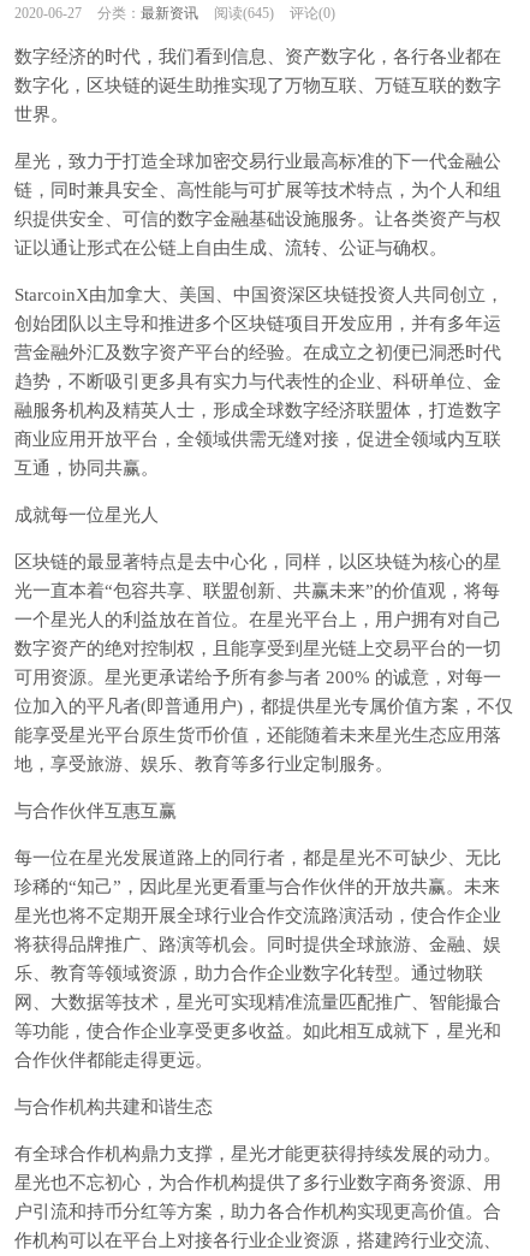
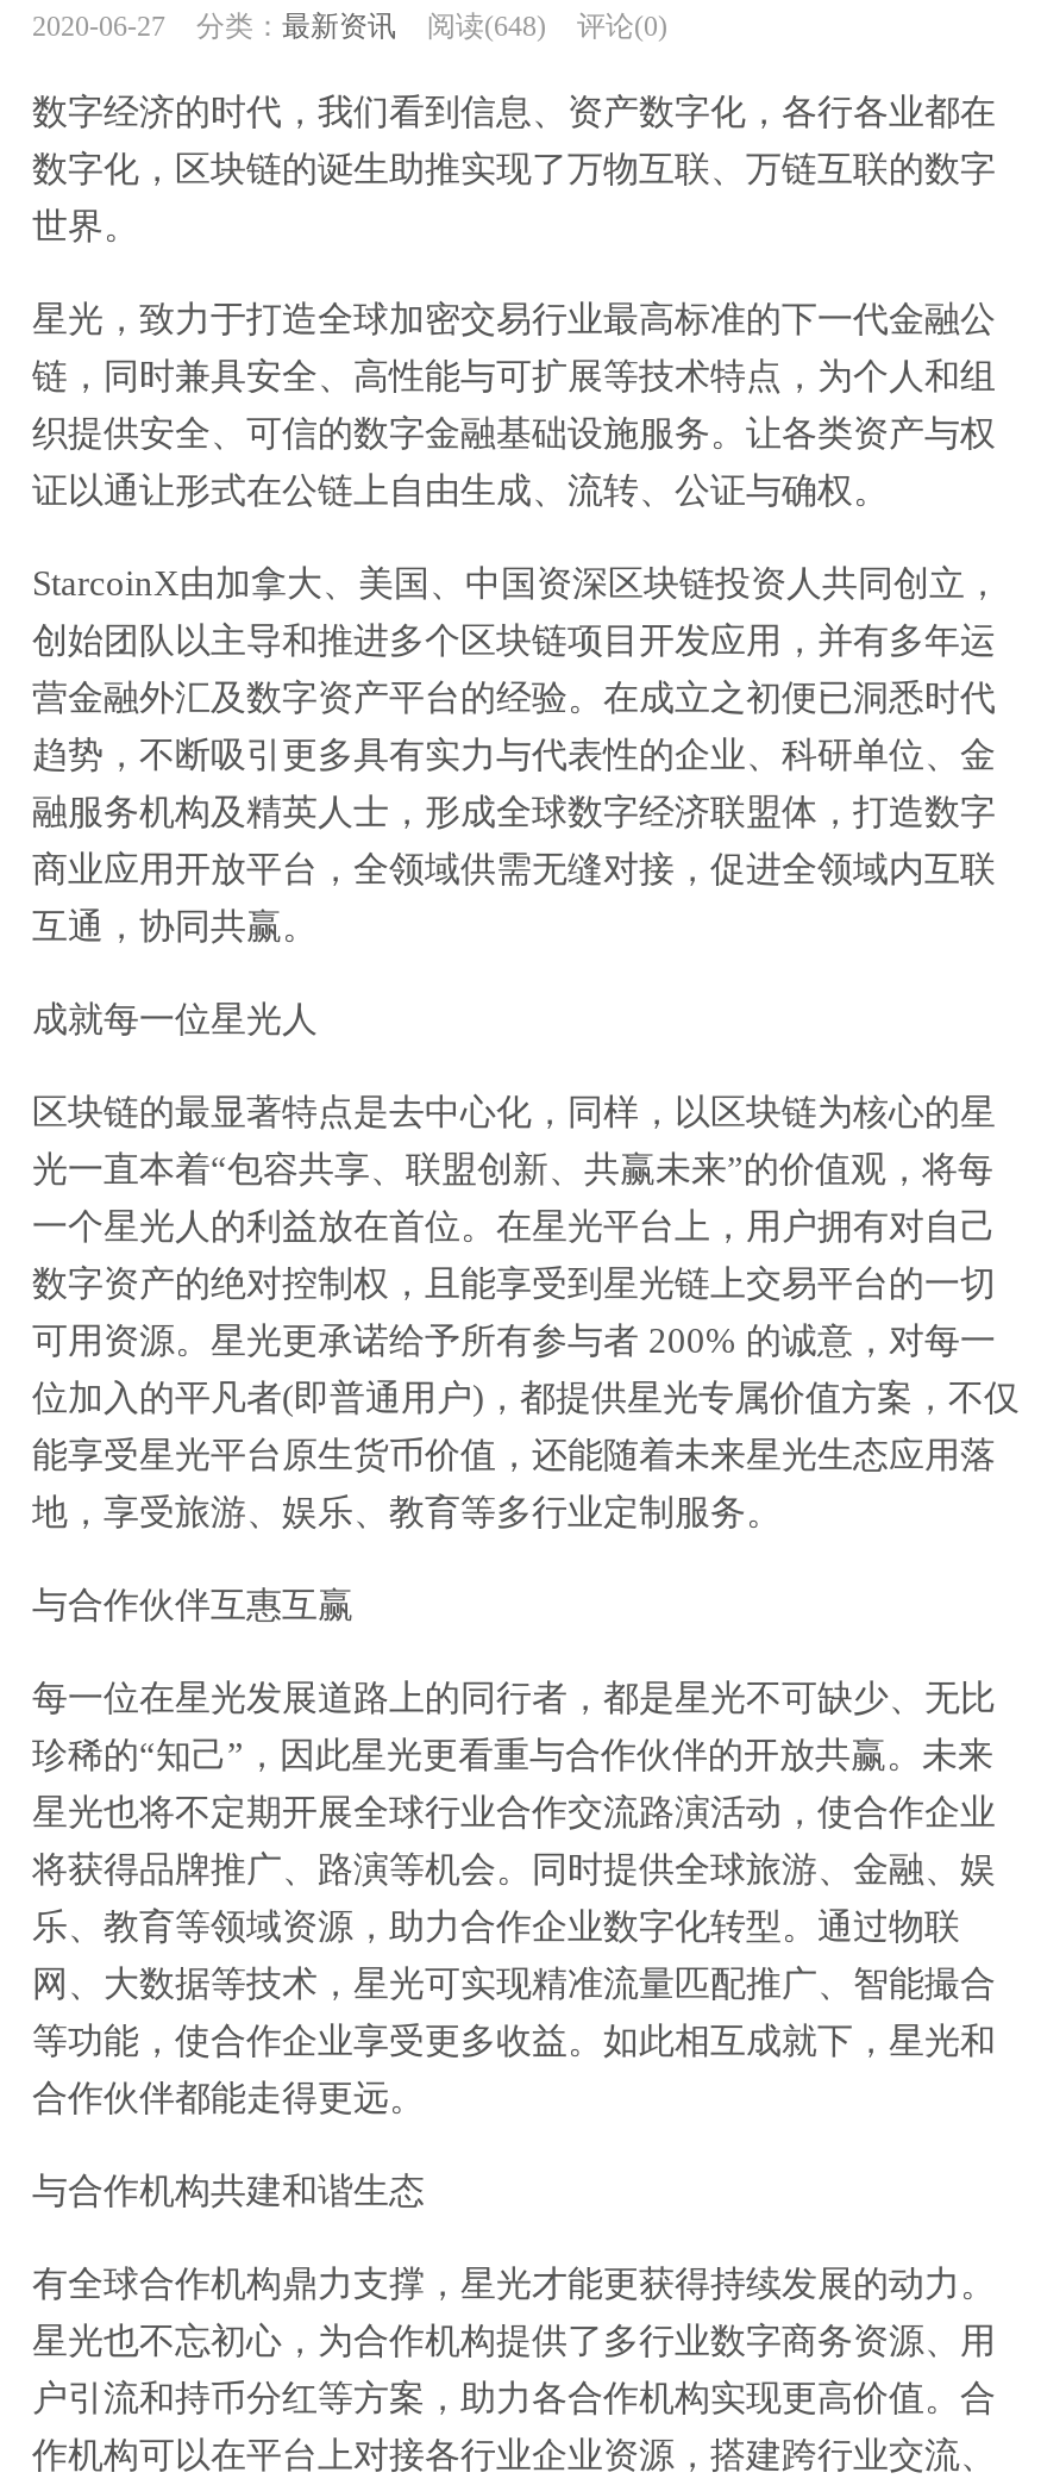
- 2020-06-27 分类：最新资讯 阅读(645) 评论(0)
+ 2020-06-27 分类：最新资讯 阅读(648) 评论(0)
